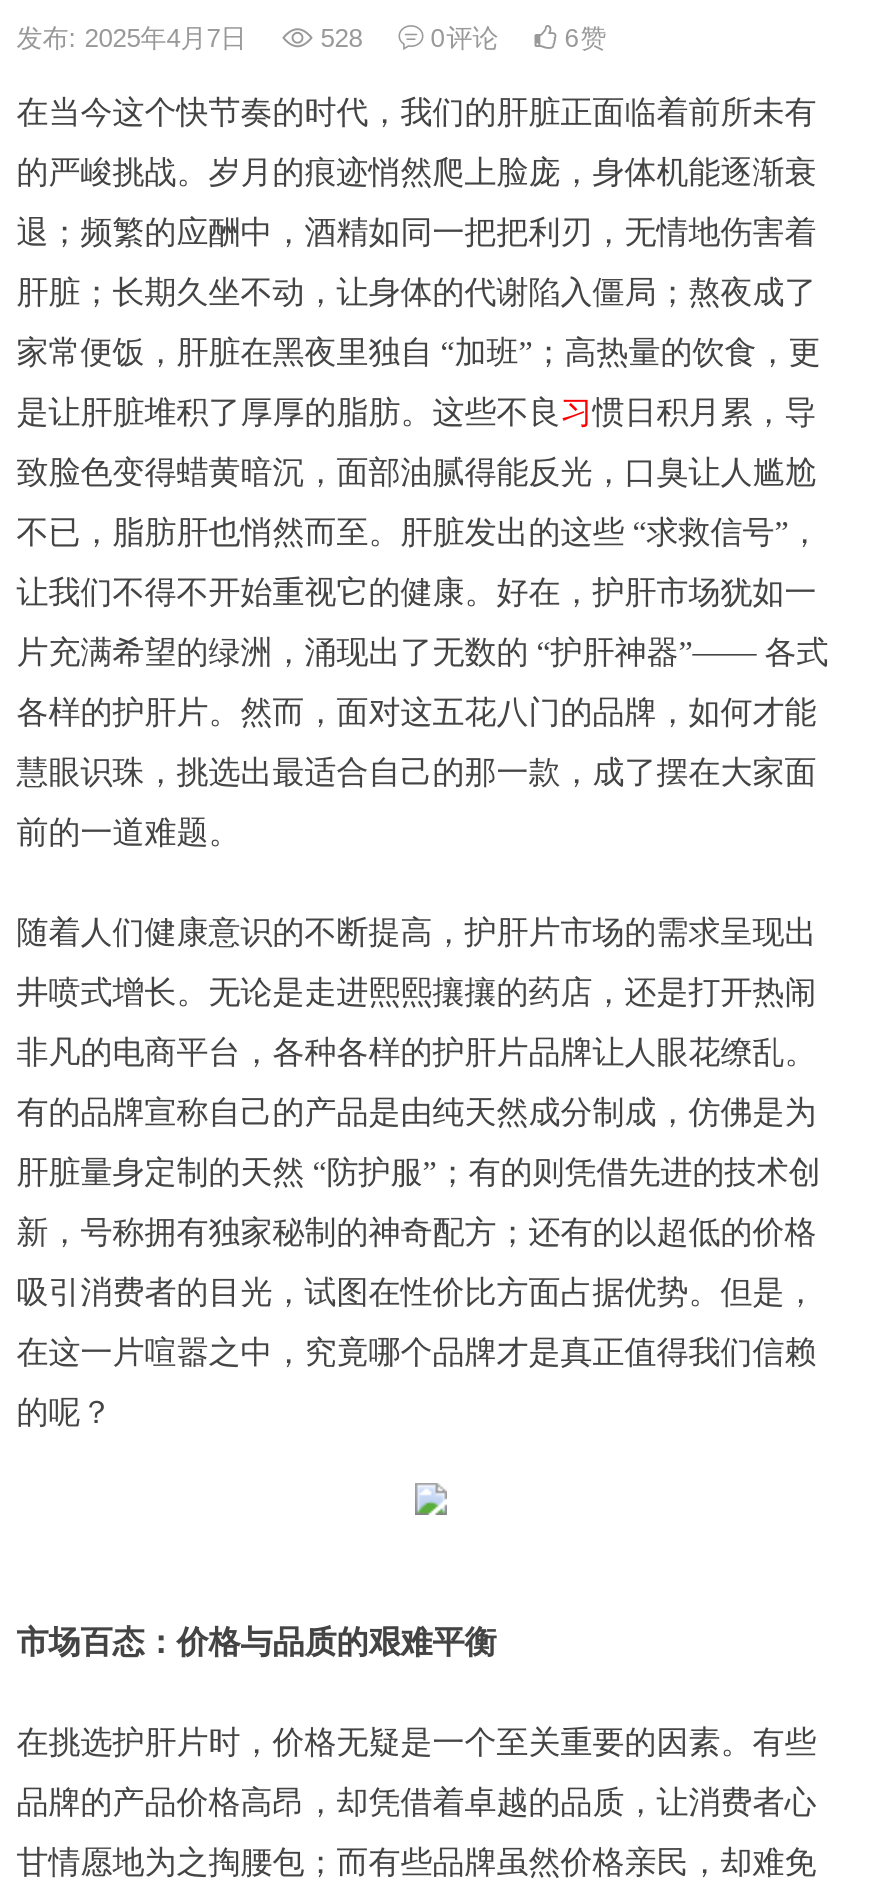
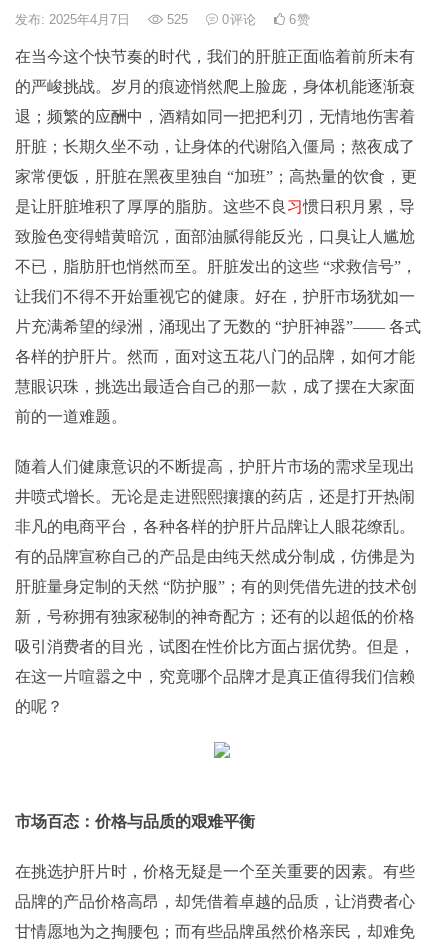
- 发布: 2025年4月7日 528 0评论 6赞
+ 发布: 2025年4月7日 525 0评论 6赞
